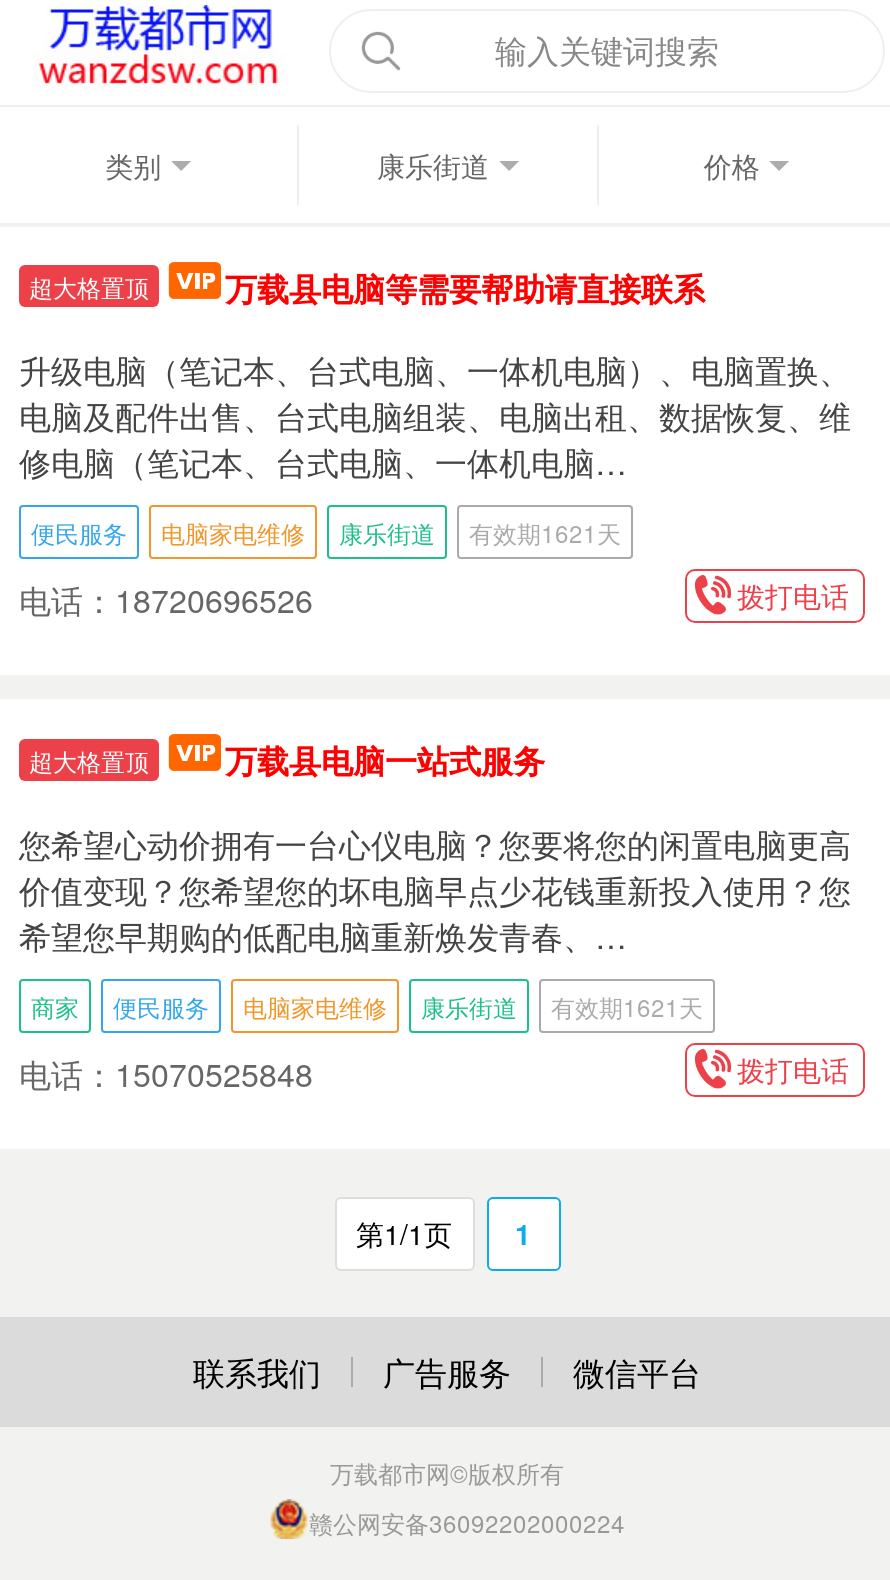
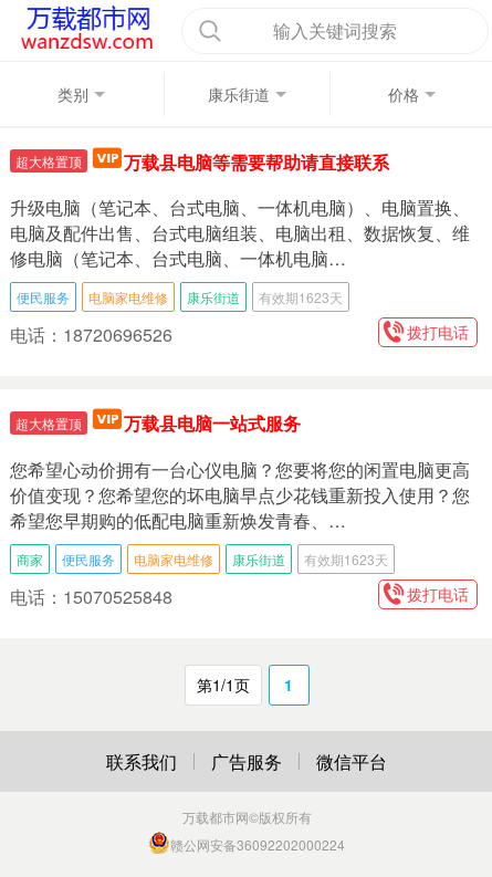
- 便民服务 电脑家电维修 康乐街道 有效期1621天
+ 便民服务 电脑家电维修 康乐街道 有效期1623天

- 商家 便民服务 电脑家电维修 康乐街道 有效期1621天
+ 商家 便民服务 电脑家电维修 康乐街道 有效期1623天
